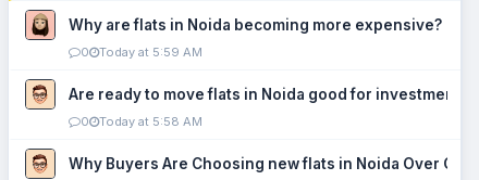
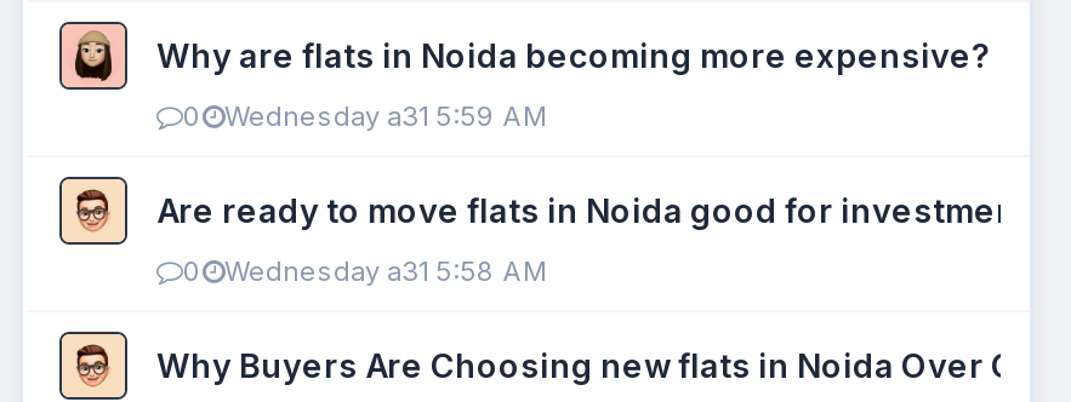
- Today at 5:59 AM
+ Wednesday a31 5:59 AM

- Today at 5:58 AM
+ Wednesday a31 5:58 AM
